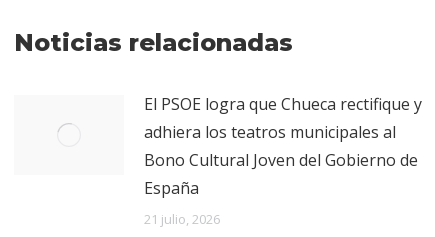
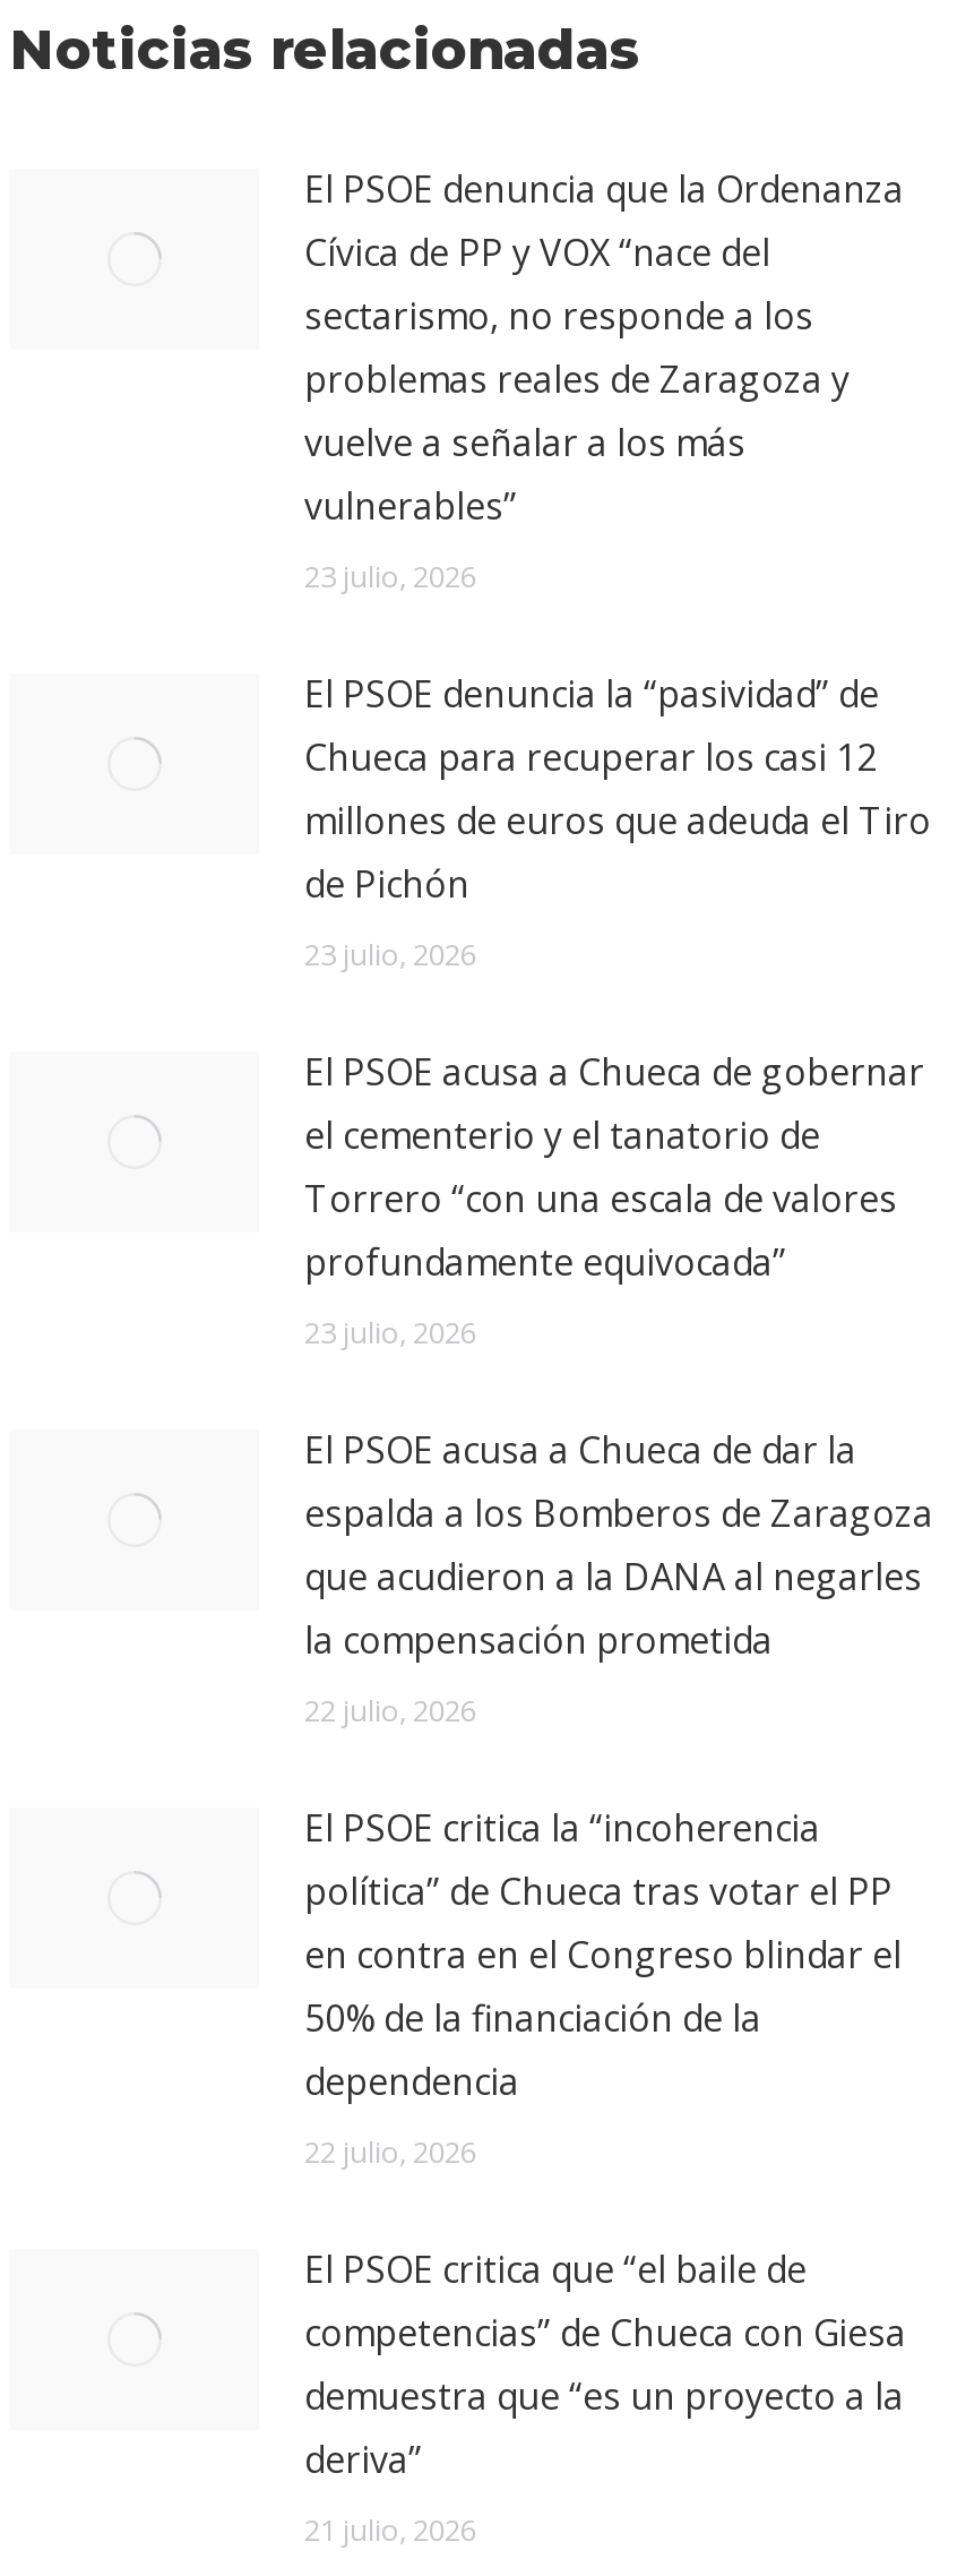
- El PSOE logra que Chueca rectifique y
- adhiera los teatros municipales al
- Bono Cultural Joven del Gobierno de
- España
+ El PSOE denuncia que la Ordenanza
+ Cívica de PP y VOX “nace del
+ sectarismo, no responde a los
+ problemas reales de Zaragoza y
+ vuelve a señalar a los más
+ vulnerables”
+ 23 julio, 2026
+ El PSOE denuncia la “pasividad” de
+ Chueca para recuperar los casi 12
+ millones de euros que adeuda el Tiro
+ de Pichón
+ 23 julio, 2026
+ El PSOE acusa a Chueca de gobernar
+ el cementerio y el tanatorio de
+ Torrero “con una escala de valores
+ profundamente equivocada”
+ 23 julio, 2026
+ El PSOE acusa a Chueca de dar la
+ espalda a los Bomberos de Zaragoza
+ que acudieron a la DANA al negarles
+ la compensación prometida
+ 22 julio, 2026
+ El PSOE critica la “incoherencia
+ política” de Chueca tras votar el PP
+ en contra en el Congreso blindar el
+ 50% de la financiación de la
+ dependencia
+ 22 julio, 2026
+ El PSOE critica que “el baile de
+ competencias” de Chueca con Giesa
+ demuestra que “es un proyecto a la
+ deriva”
